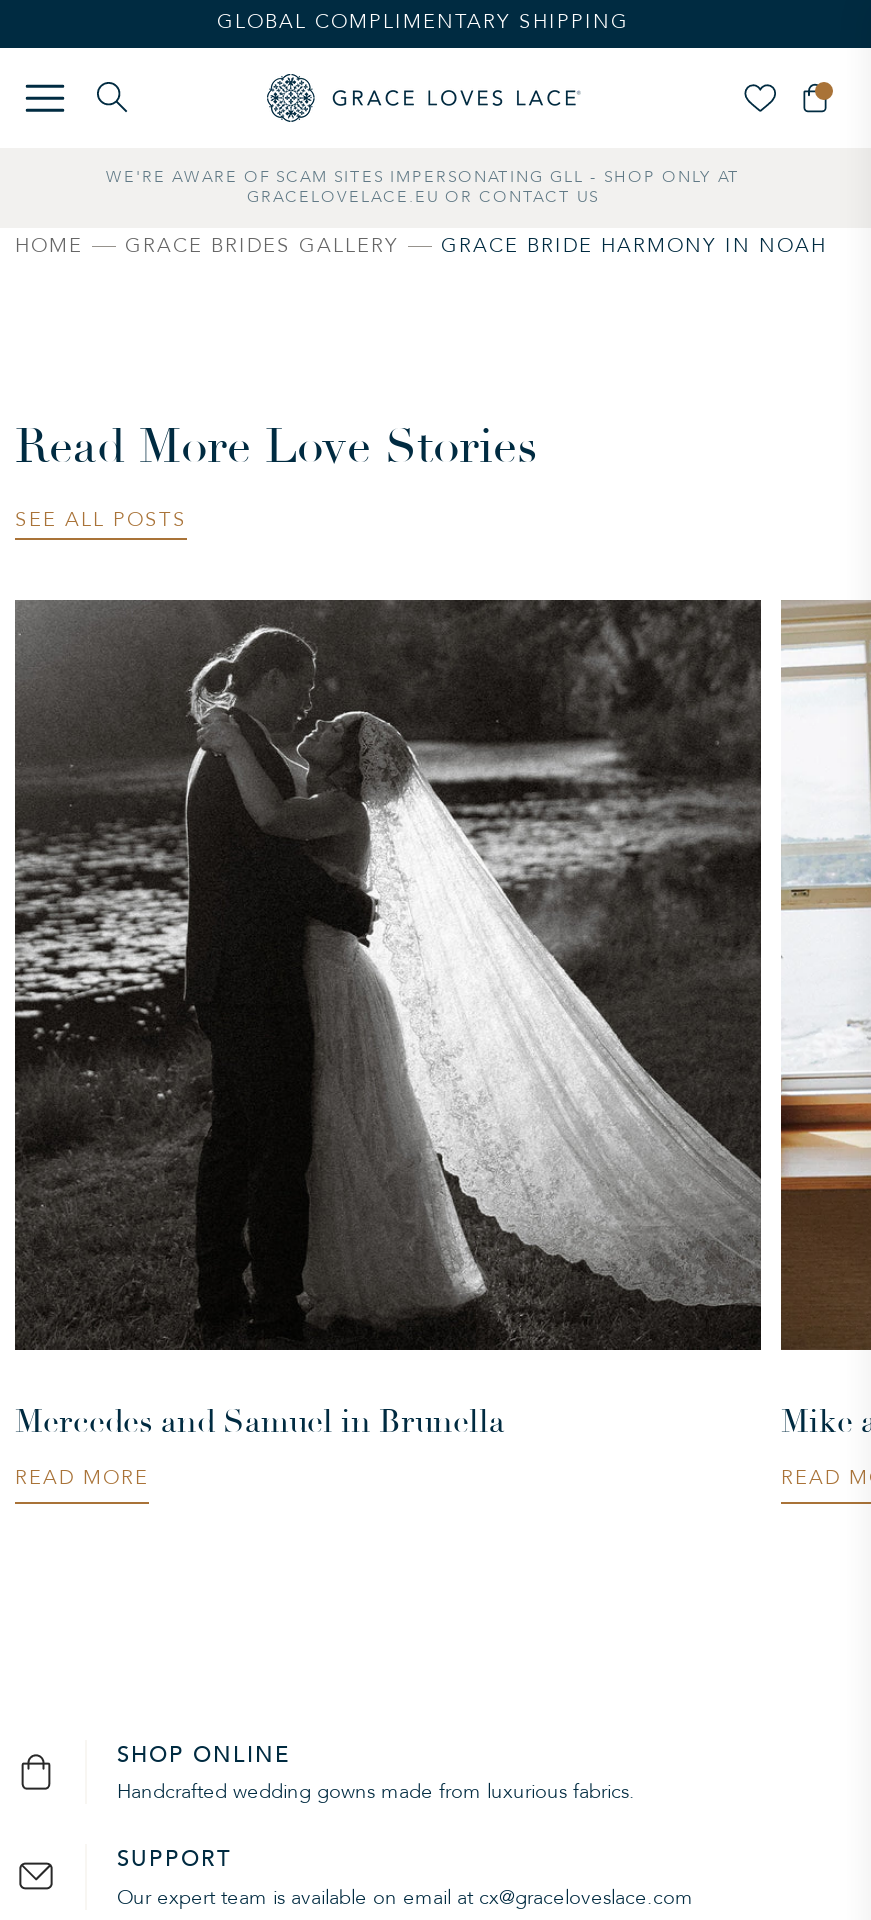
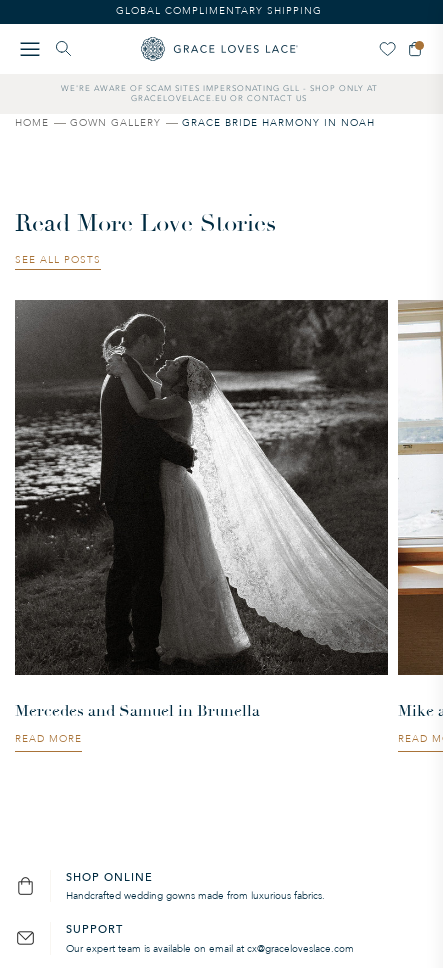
- GRACE BRIDES GALLERY
+ GOWN GALLERY
